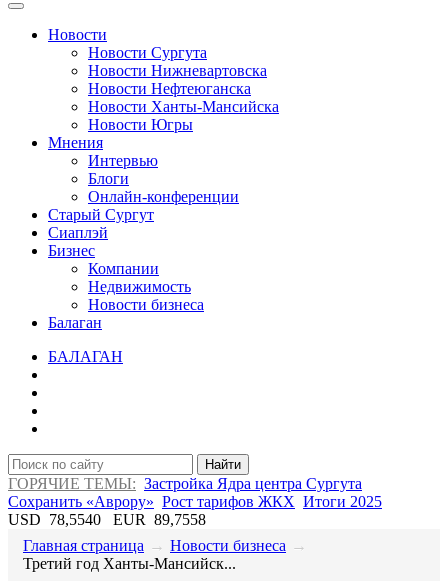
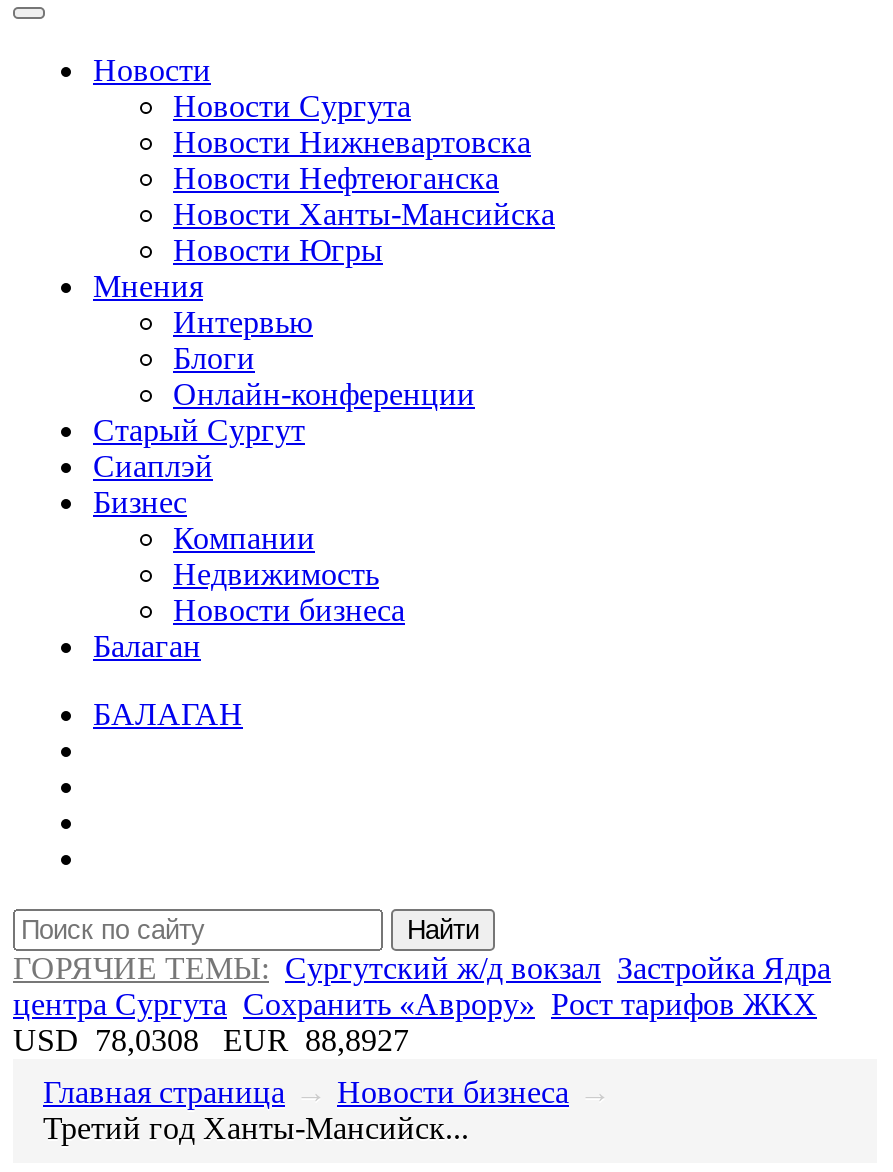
- ГОРЯЧИЕ ТЕМЫ: Застройка Ядра центра Сургута
- Сохранить «Аврору» Рост тарифов ЖКХ Итоги 2025
- USD 78,5540 EUR 89,7558
+ ГОРЯЧИЕ ТЕМЫ: Сургутский ж/д вокзал Застройка Ядра
+ центра Сургута Сохранить «Аврору» Рост тарифов ЖКХ
+ USD 78,0308 EUR 88,8927
